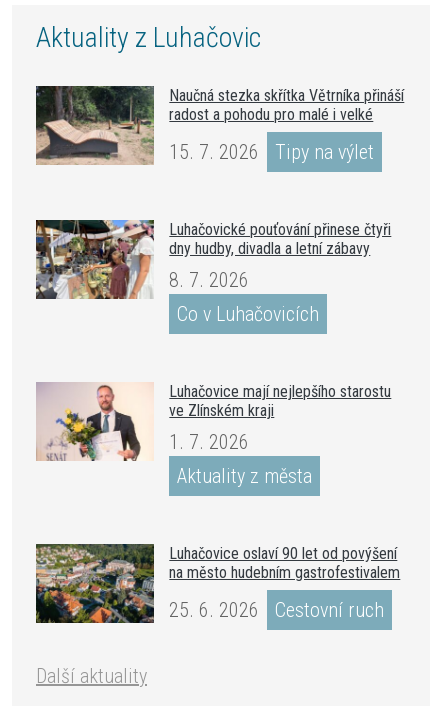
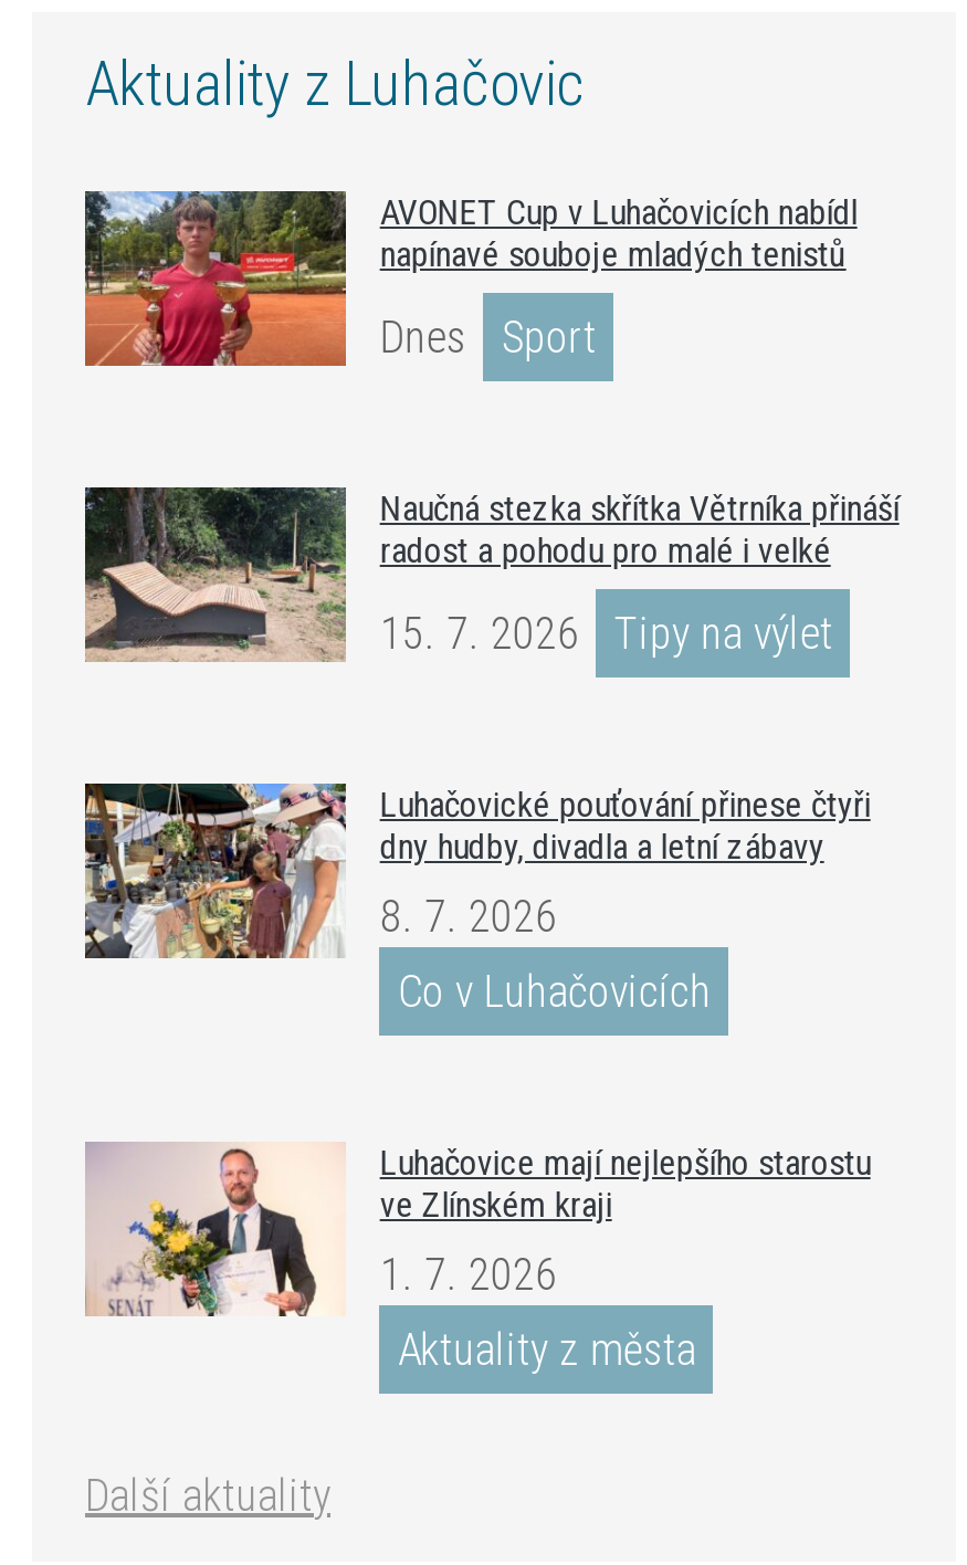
+ [image]
+ AVONET Cup v Luhačovicích nabídl
+ napínavé souboje mladých tenistů
+ Dnes
+ Sport

moved down: [image] | Naučná stezka skřítka Větrníka přináší | radost a pohodu pro malé i velké | ... | 1. 7. 2026 | Aktuality z města

- [image]
- Luhačovice oslaví 90 let od povýšení
- na město hudebním gastrofestivalem
- 25. 6. 2026
- Cestovní ruch
